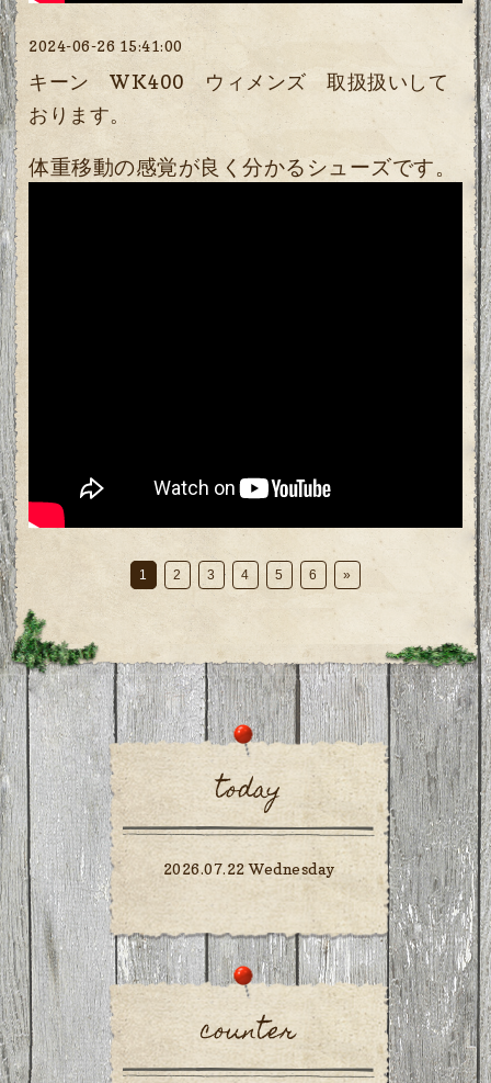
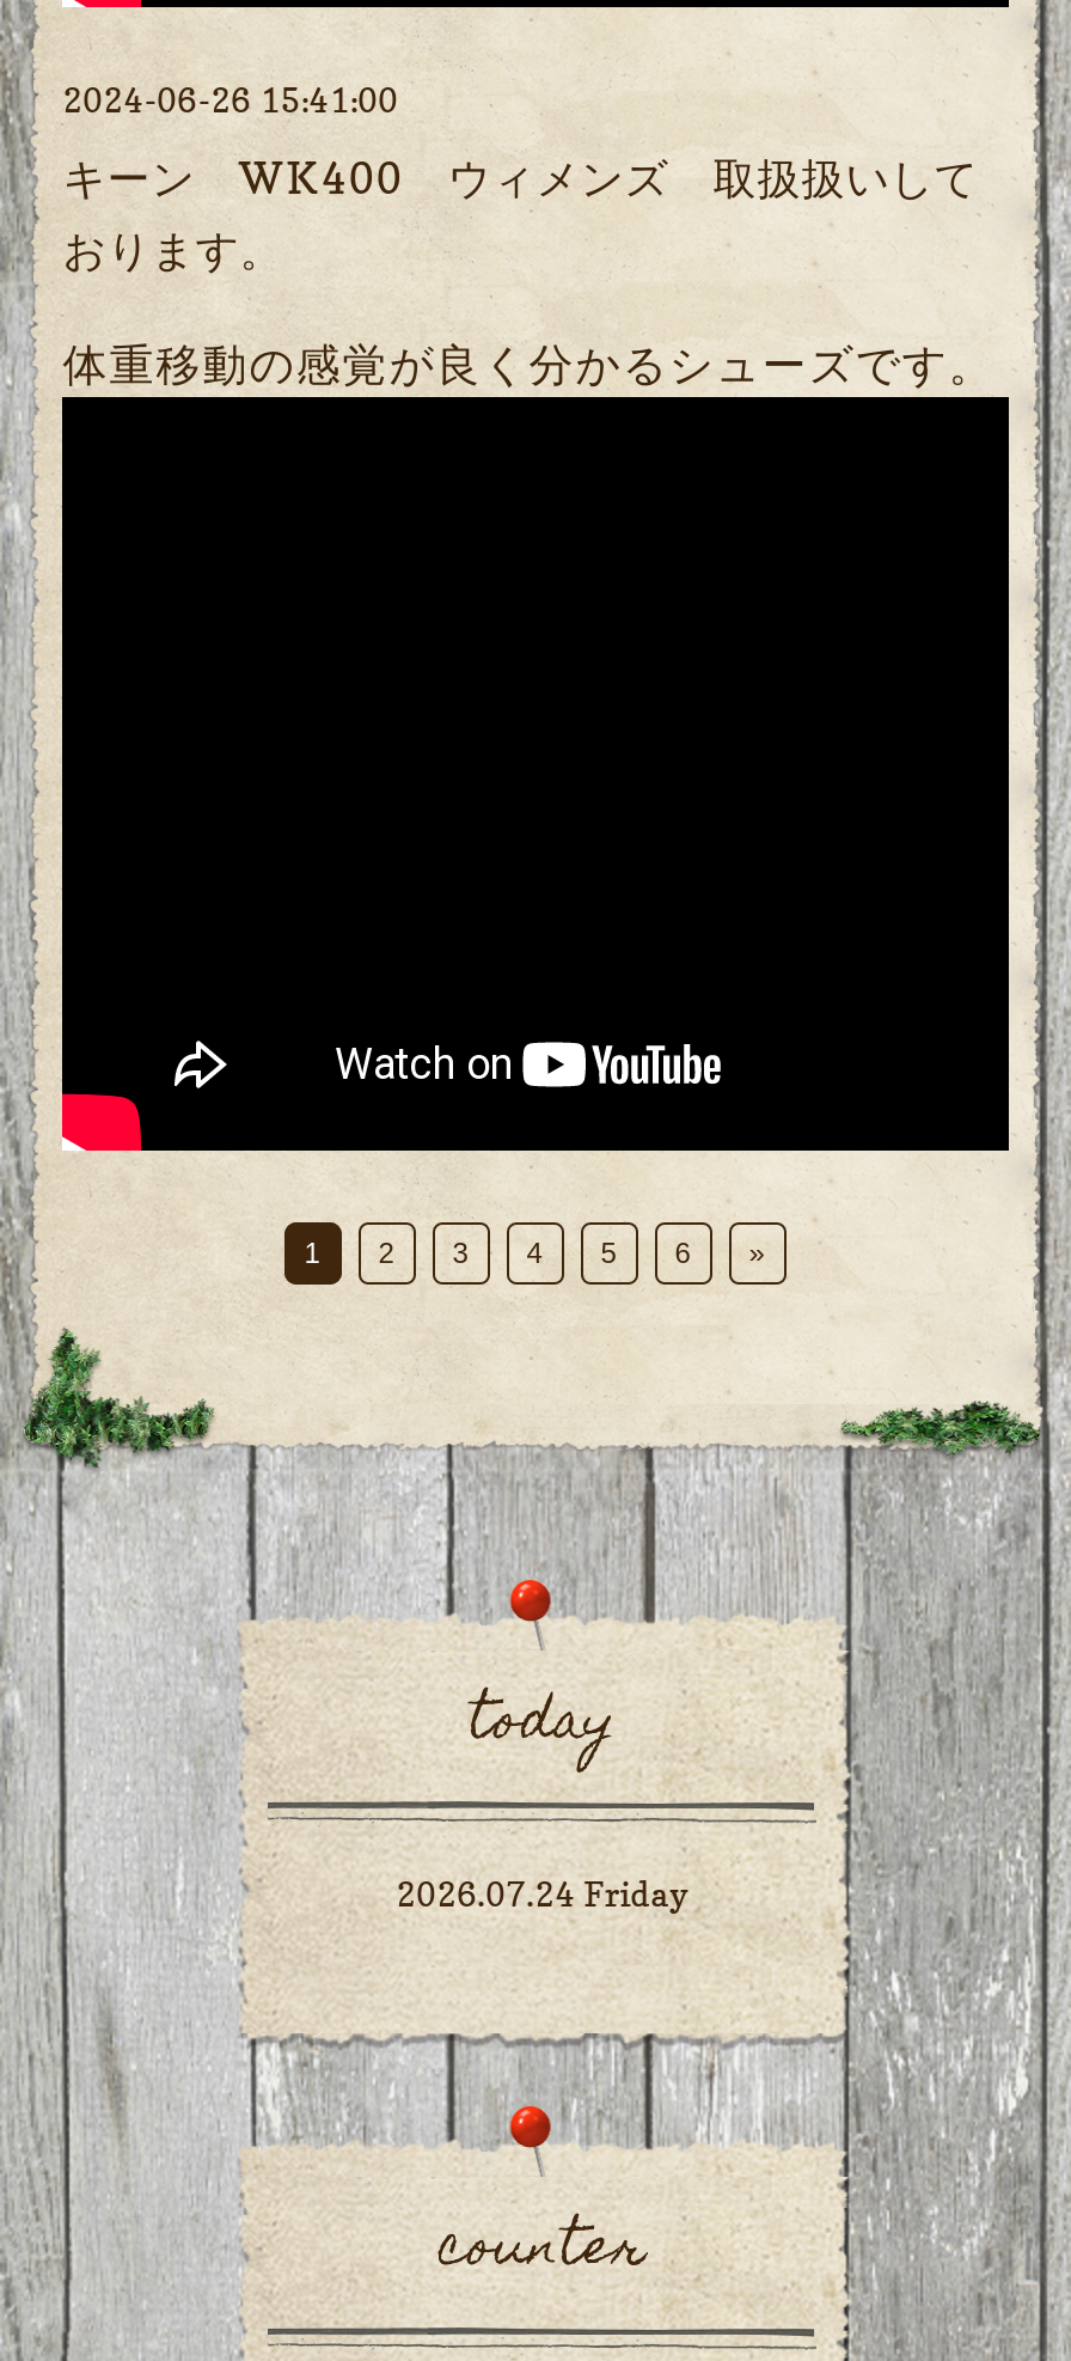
- 2026.07.22 Wednesday
+ 2026.07.24 Friday
